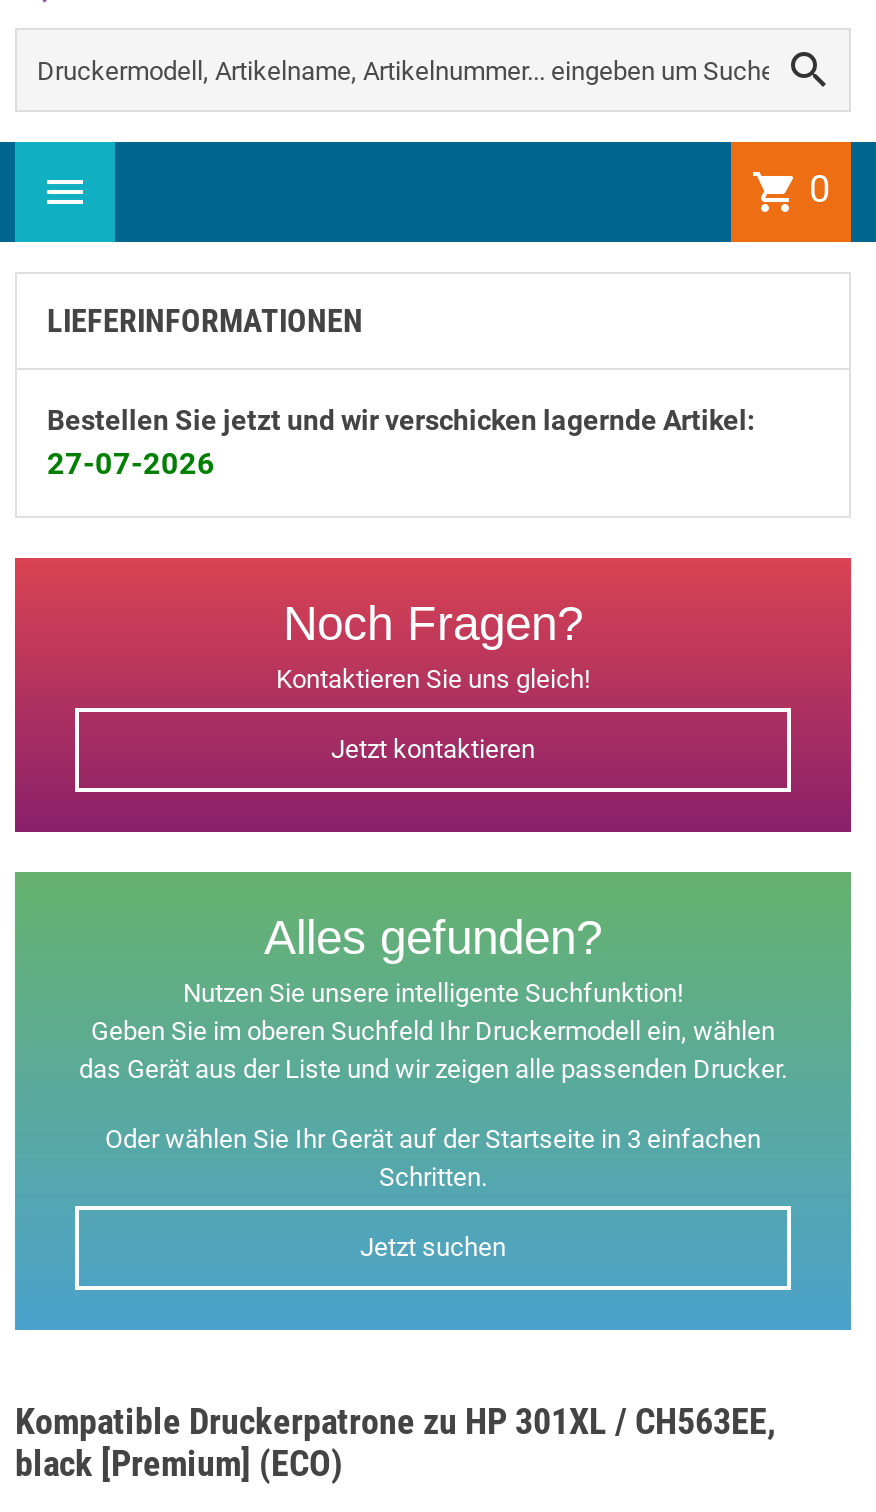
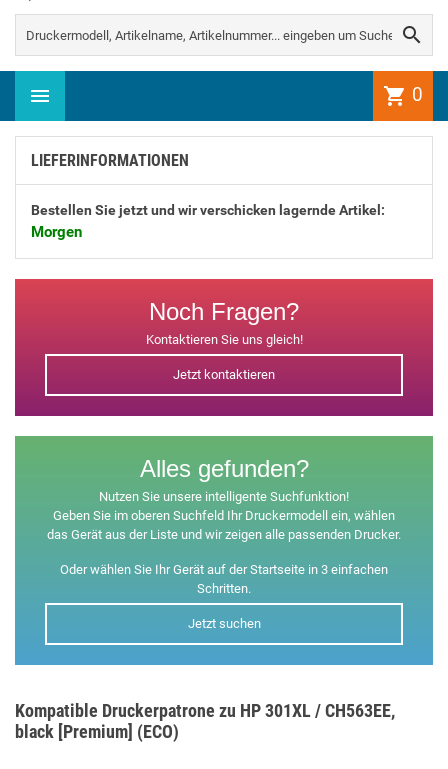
- 27-07-2026
+ Morgen
